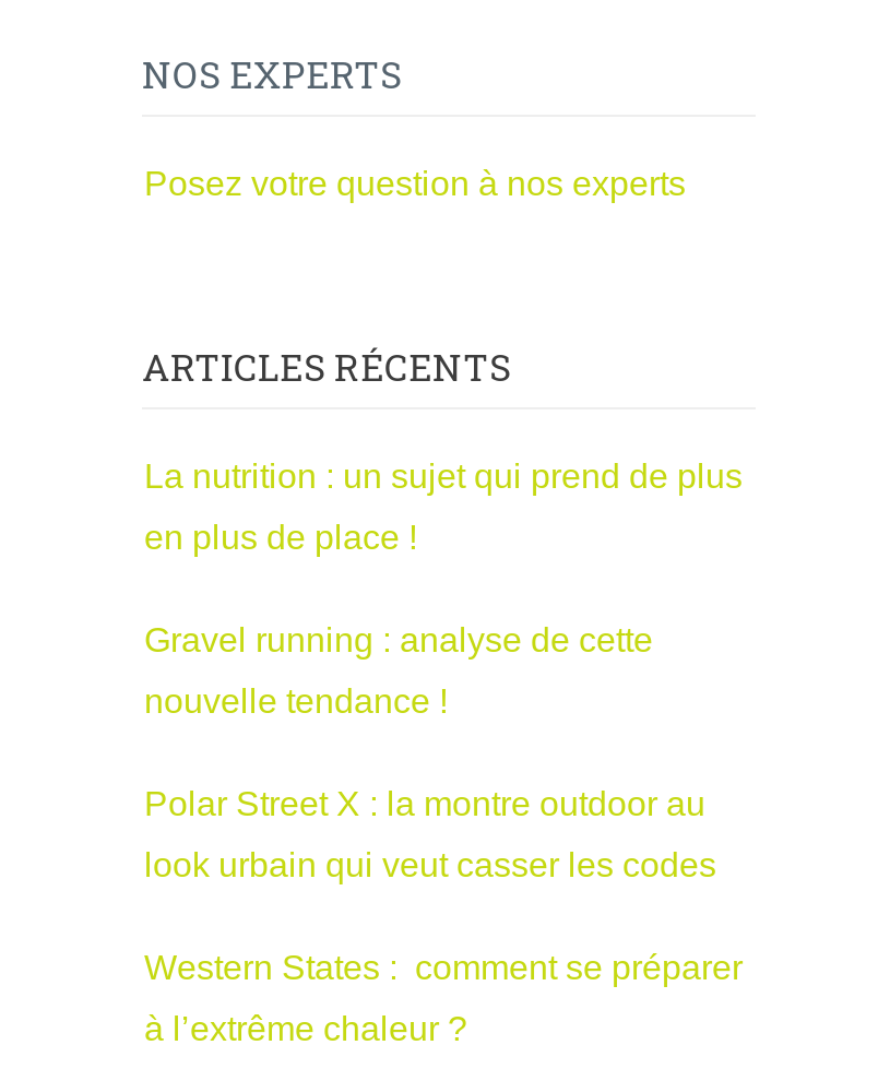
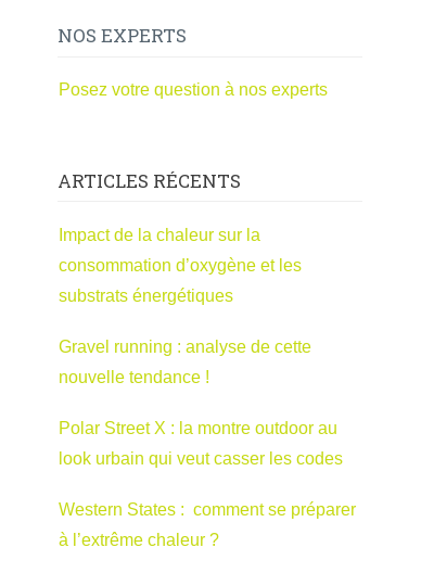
- La nutrition : un sujet qui prend de plus
- en plus de place !
+ Impact de la chaleur sur la
+ consommation d’oxygène et les
+ substrats énergétiques
